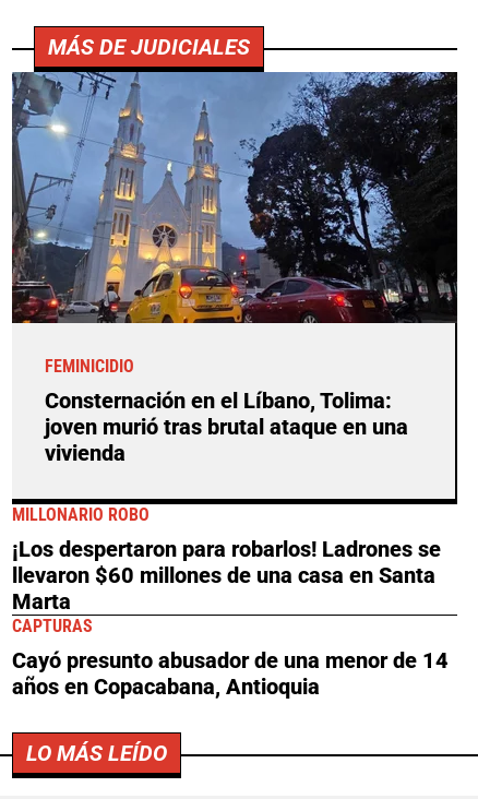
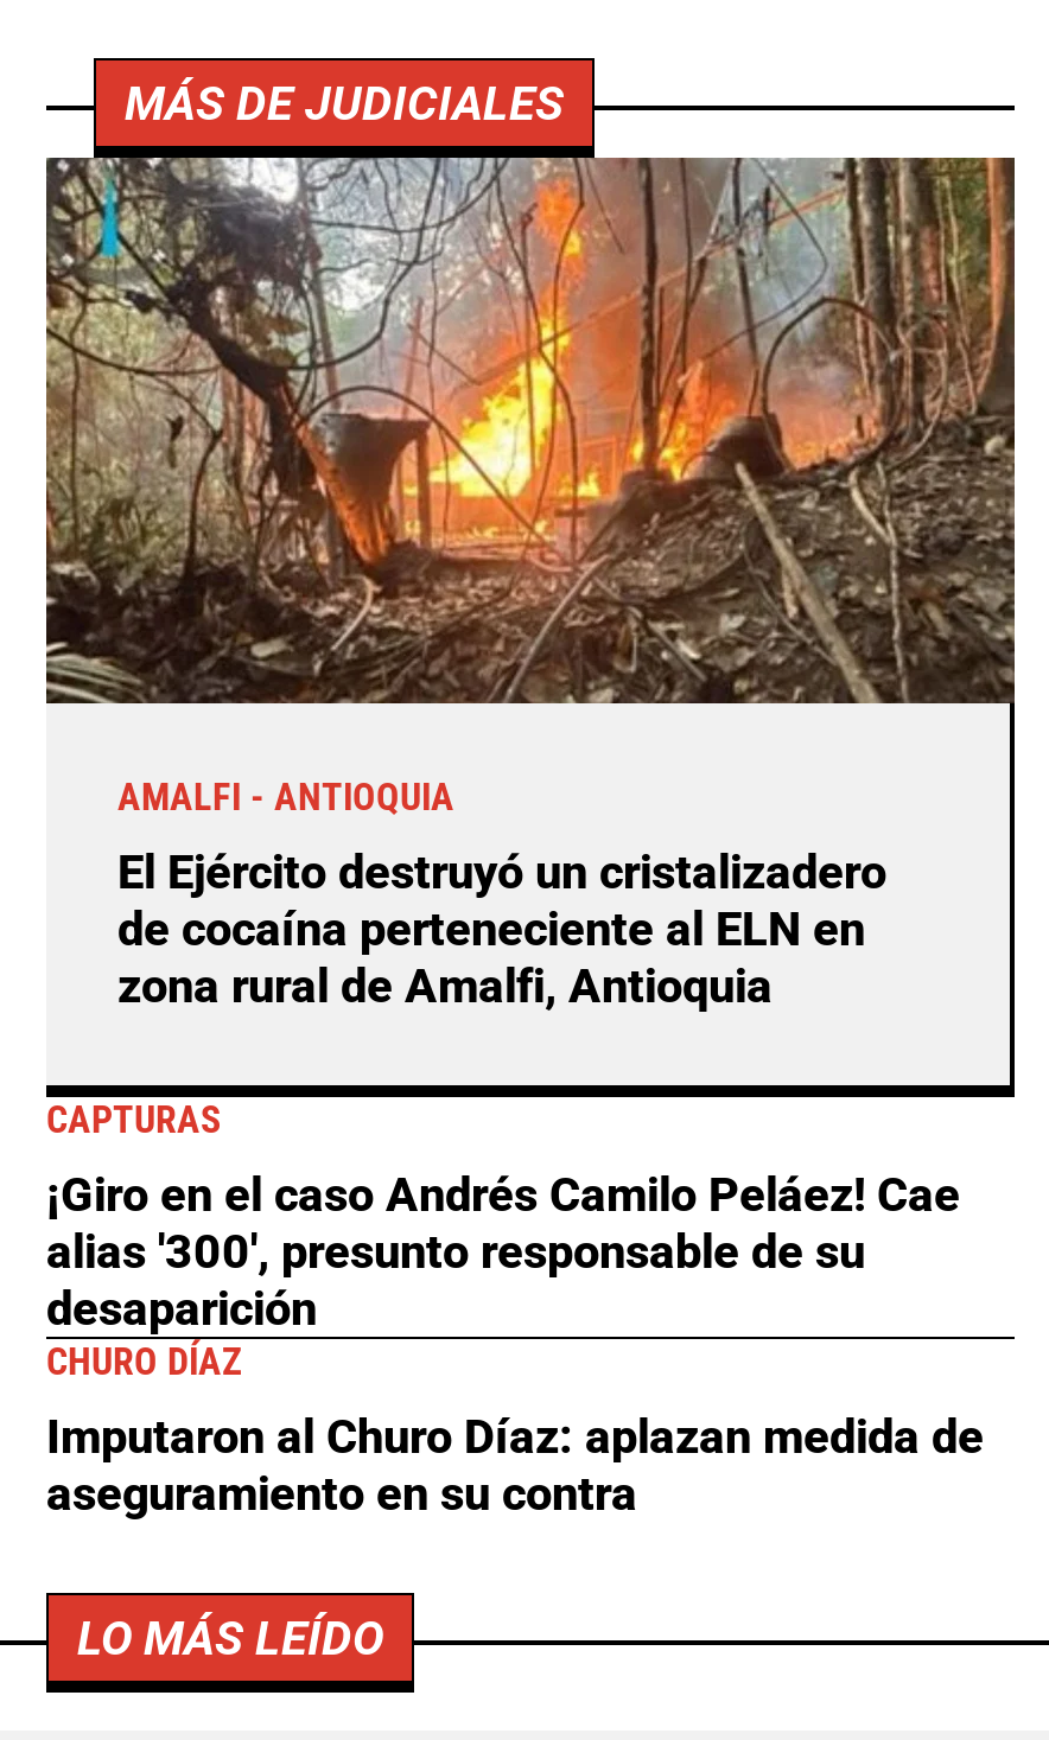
- [image]
- FEMINICIDIO
- Consternación en el Líbano, Tolima:
- joven murió tras brutal ataque en una
- vivienda
- MILLONARIO ROBO
- ¡Los despertaron para robarlos! Ladrones se
- llevaron $60 millones de una casa en Santa
- Marta
+ [image]
+ AMALFI - ANTIOQUIA
+ El Ejército destruyó un cristalizadero
+ de cocaína perteneciente al ELN en
+ zona rural de Amalfi, Antioquia

moved up: CAPTURAS

- Cayó presunto abusador de una menor de 14
- años en Copacabana, Antioquia
+ ¡Giro en el caso Andrés Camilo Peláez! Cae
+ alias '300', presunto responsable de su
+ desaparición
+ CHURO DÍAZ
+ Imputaron al Churo Díaz: aplazan medida de
+ aseguramiento en su contra
